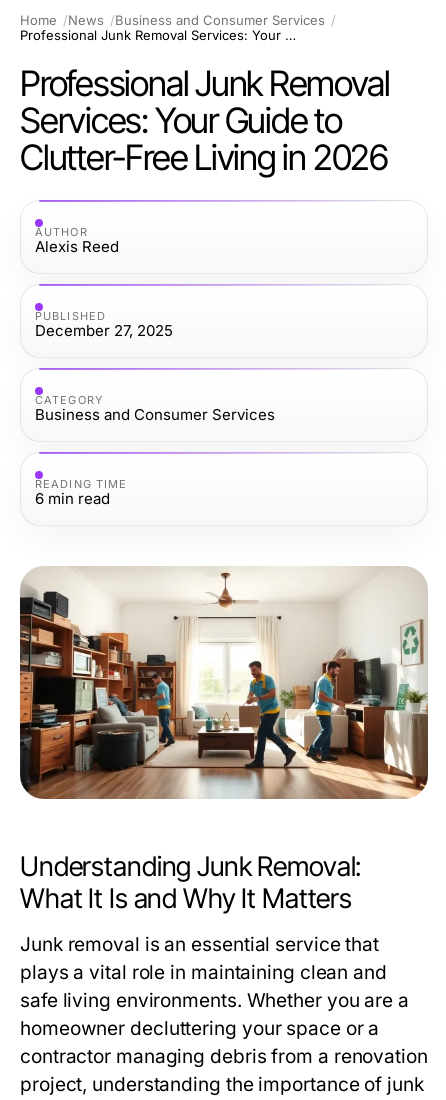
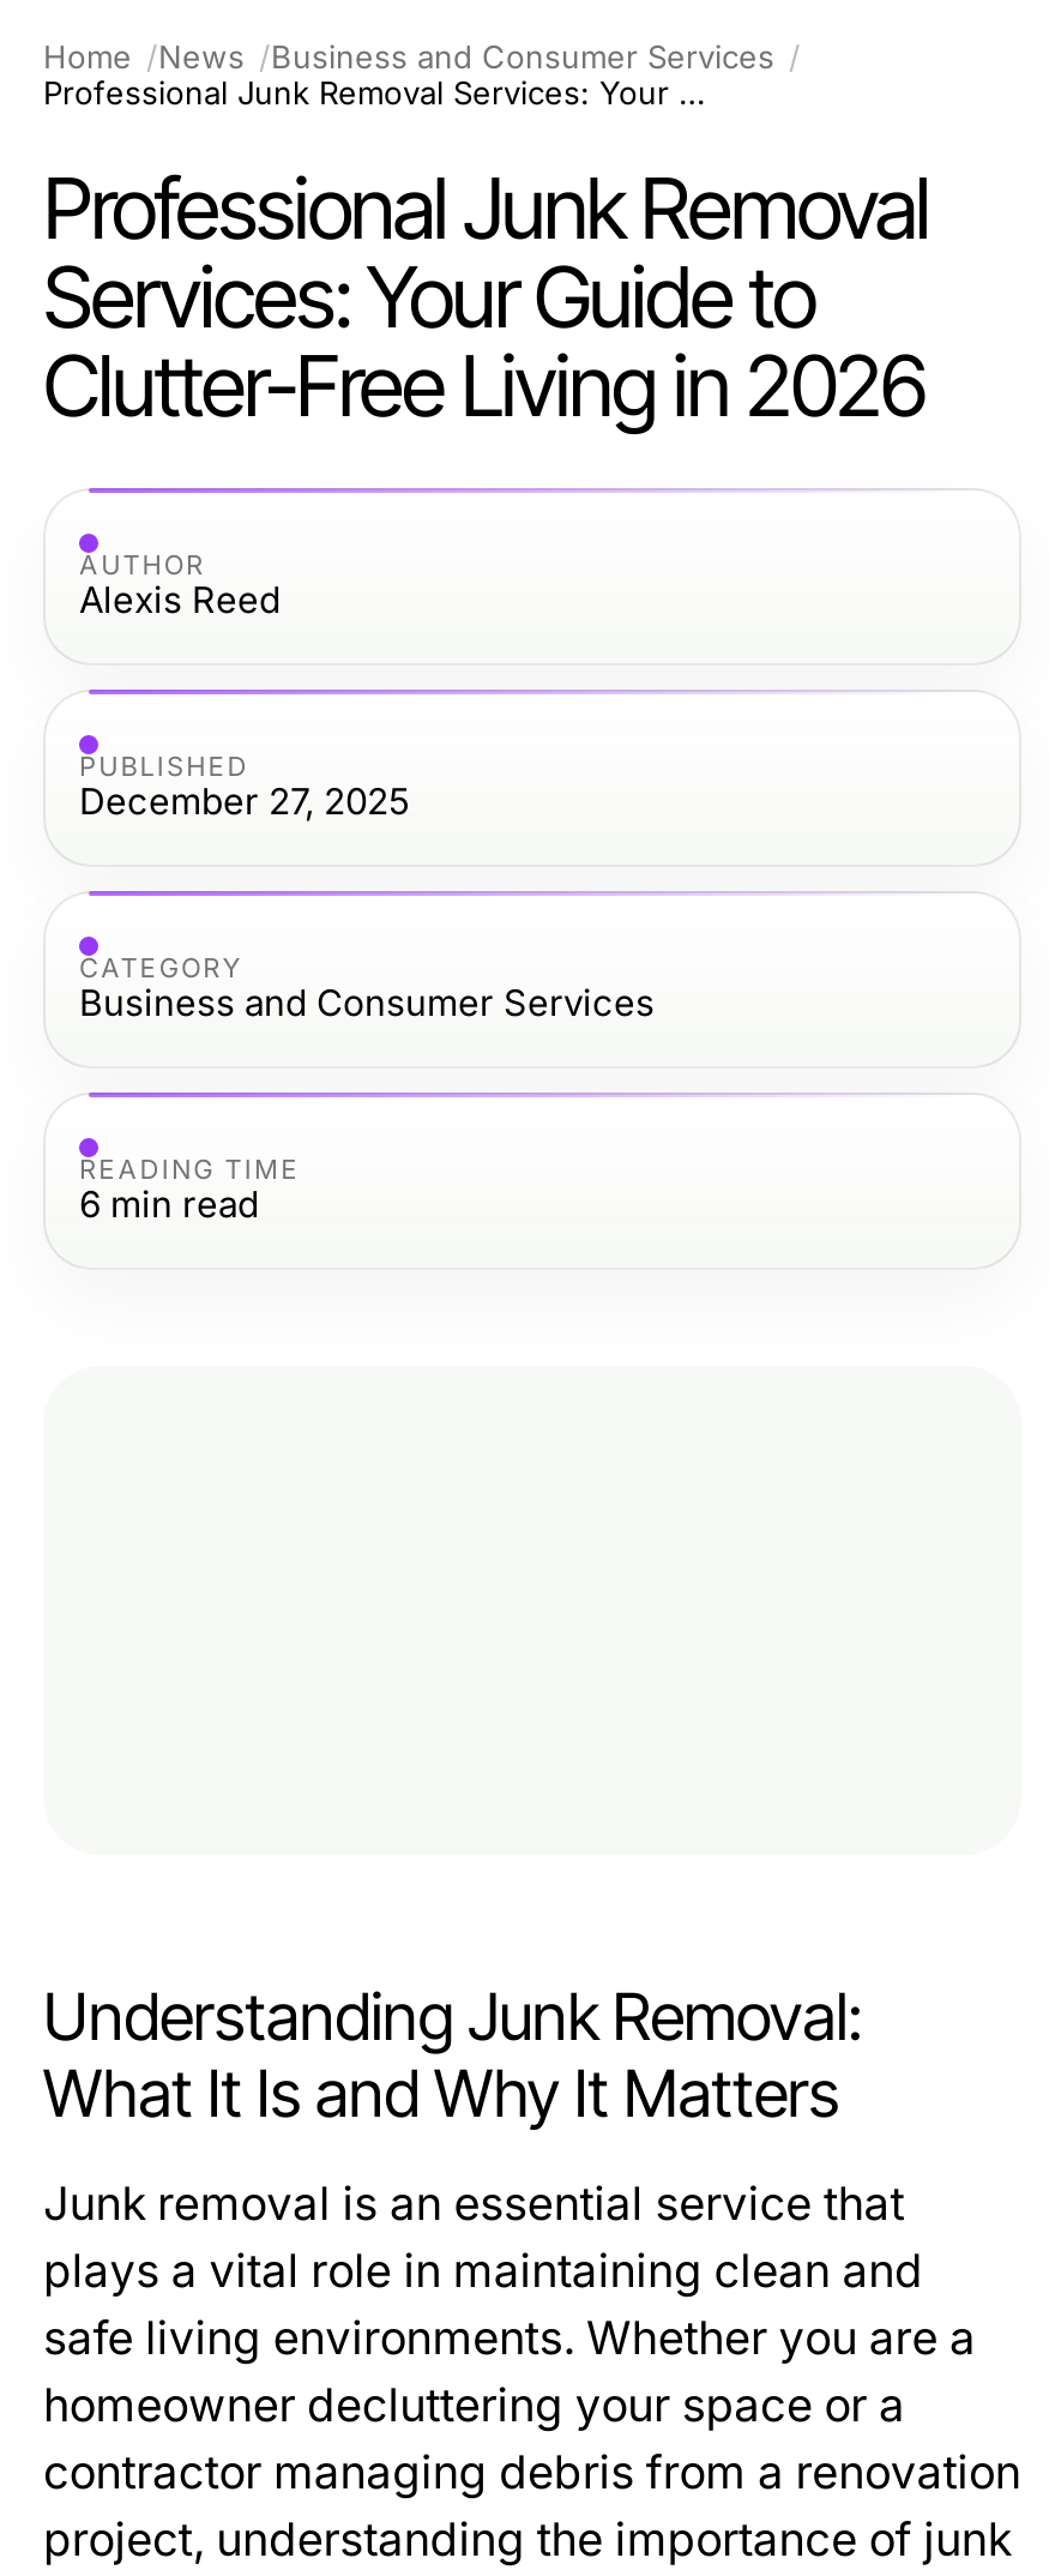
- [image]
